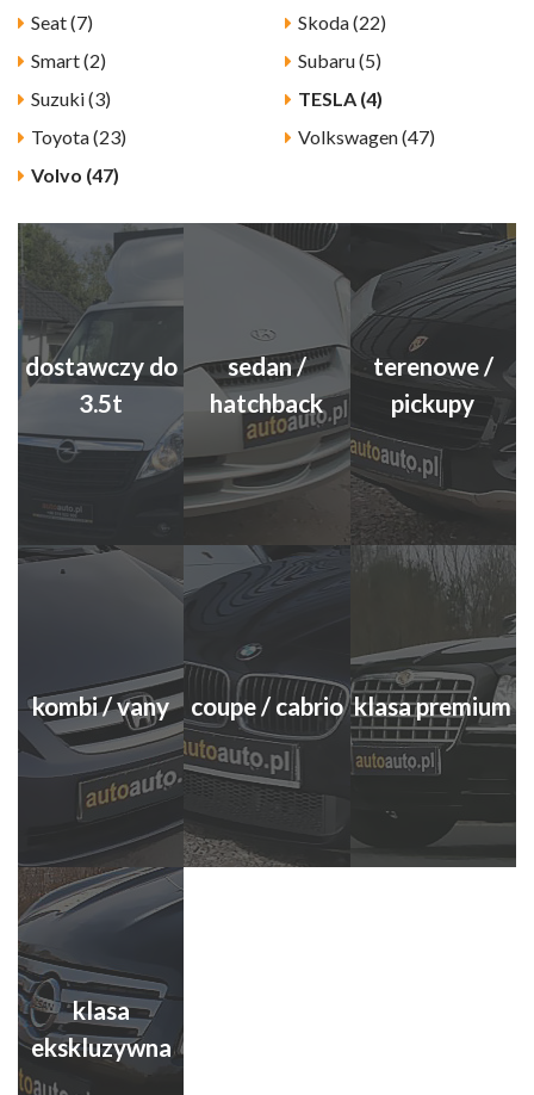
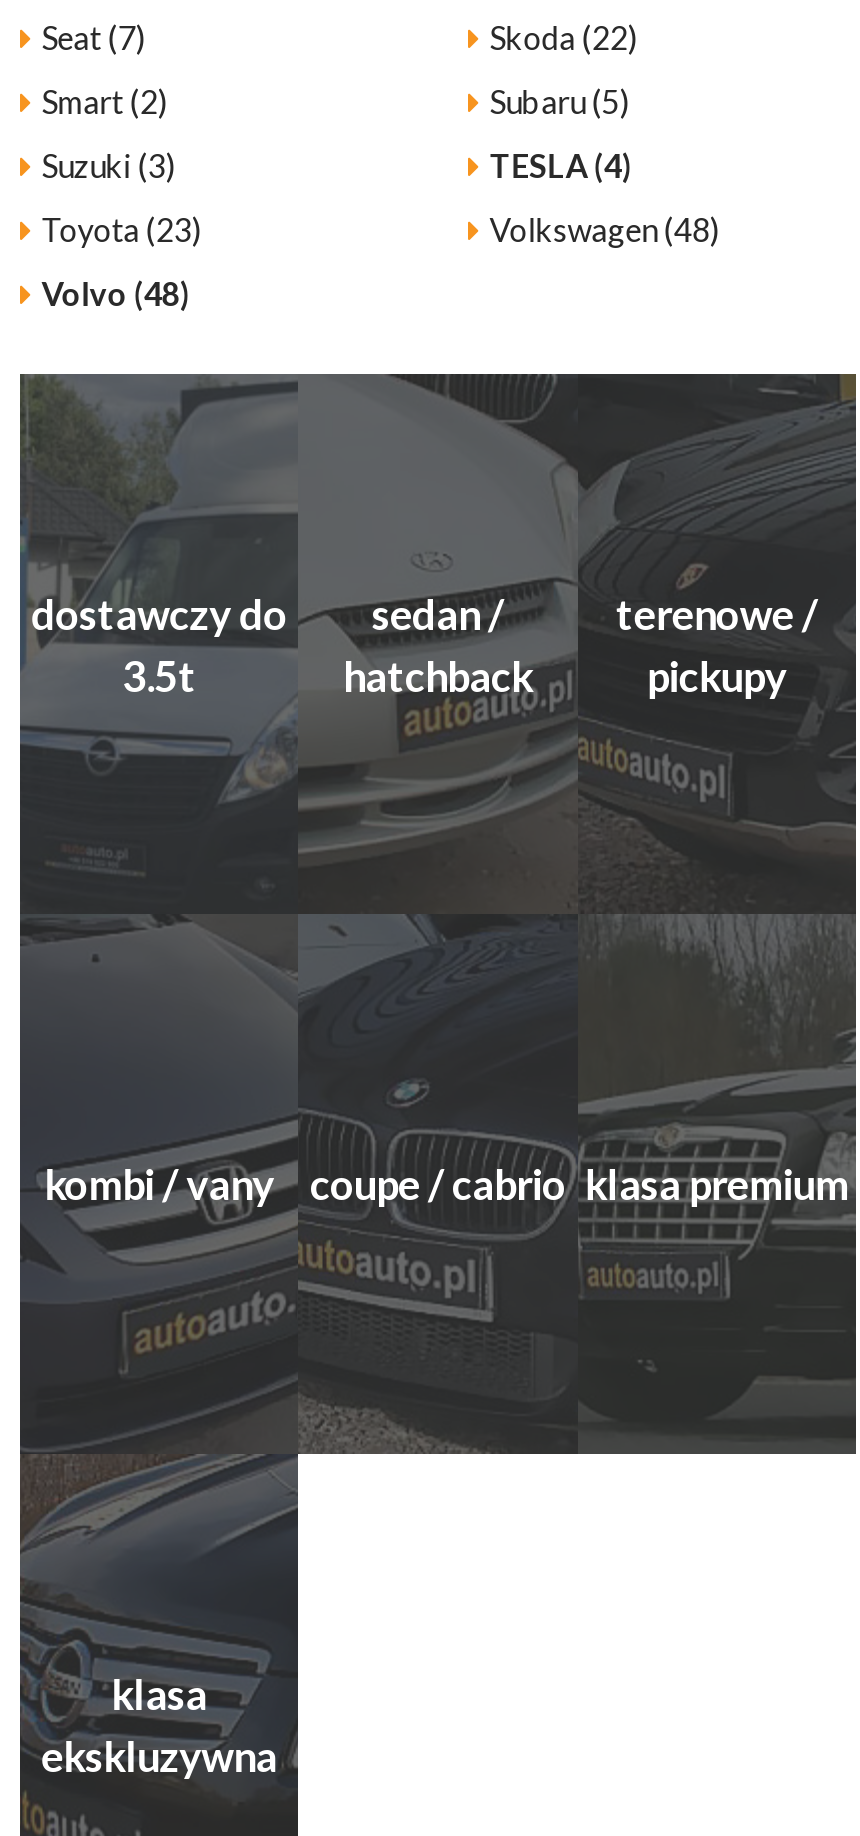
- Volkswagen (47)
+ Volkswagen (48)

- Volvo (47)
+ Volvo (48)
